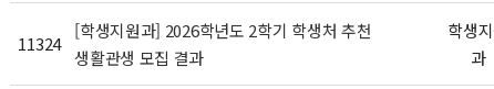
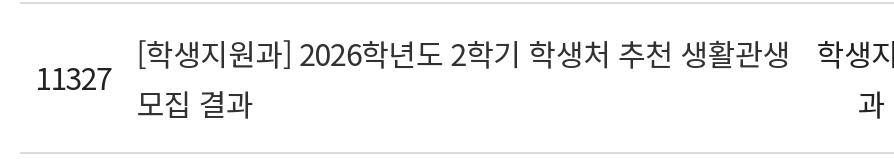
- 11324
+ 11327
